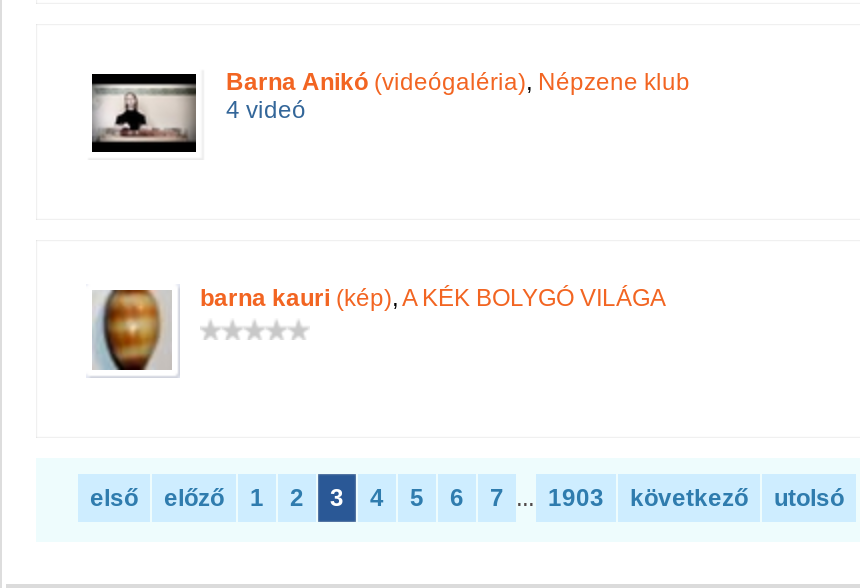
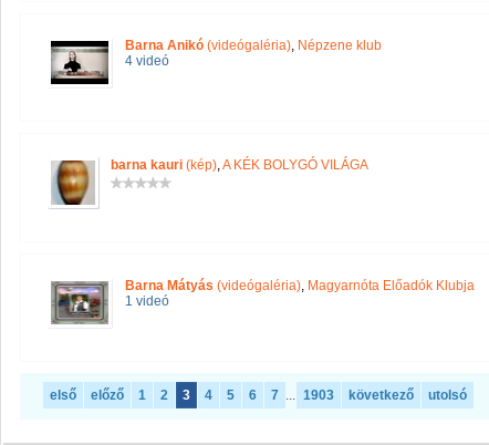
+ [image]
+ Barna Mátyás (videógaléria), Magyarnóta Előadók Klubja
+ 1 videó
